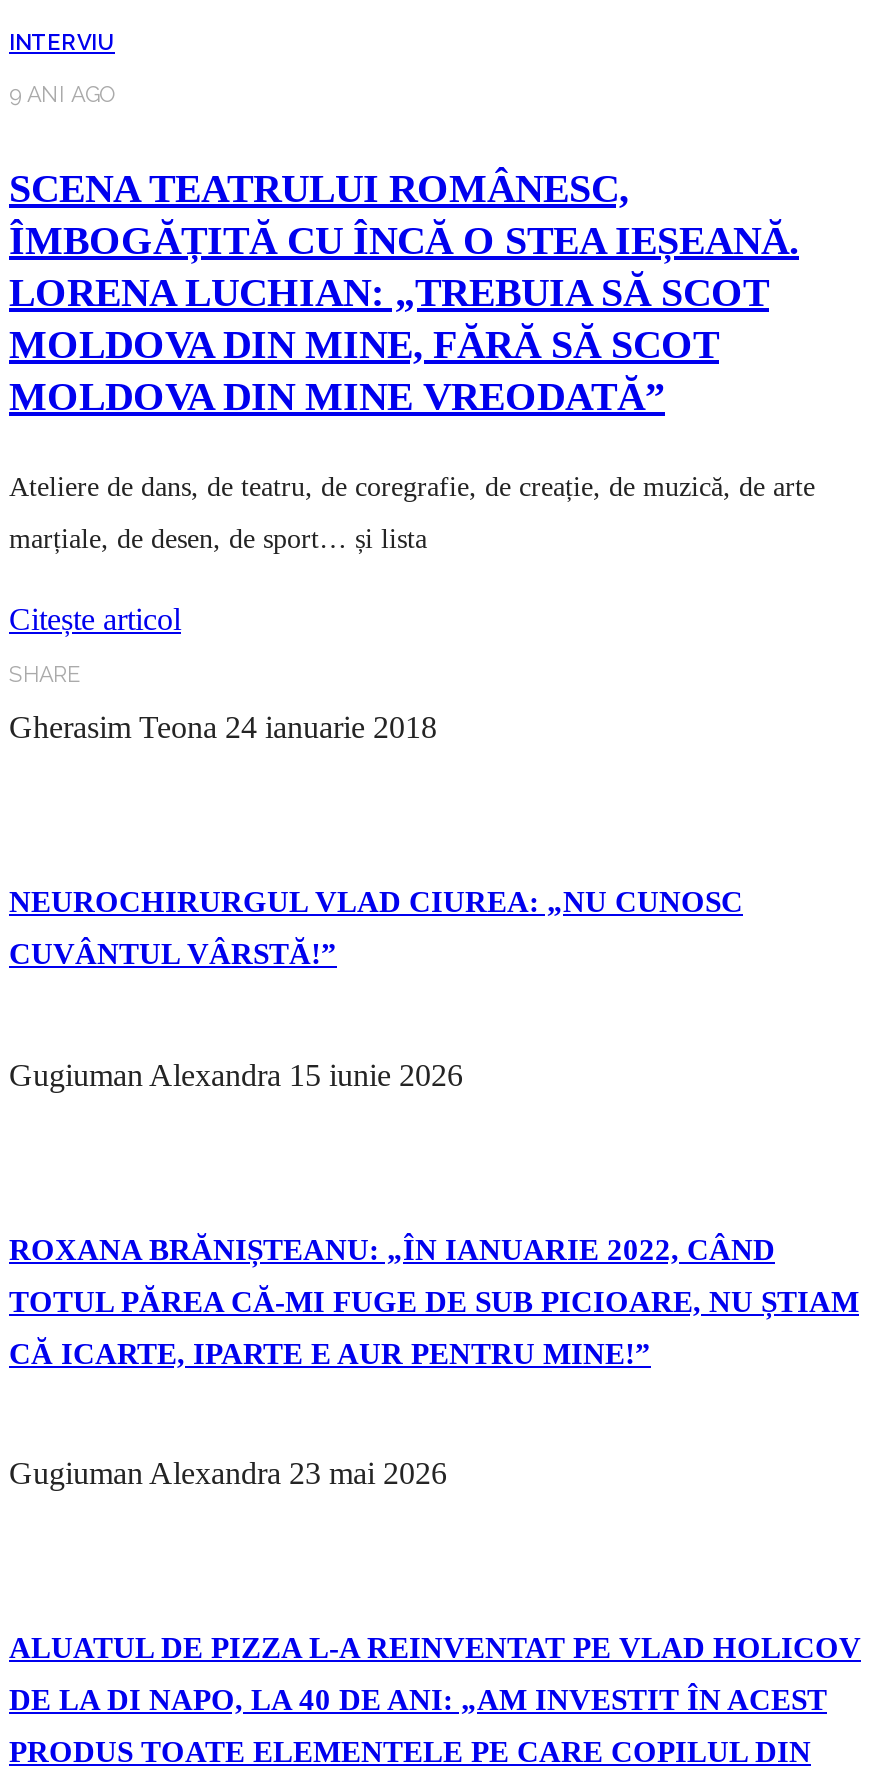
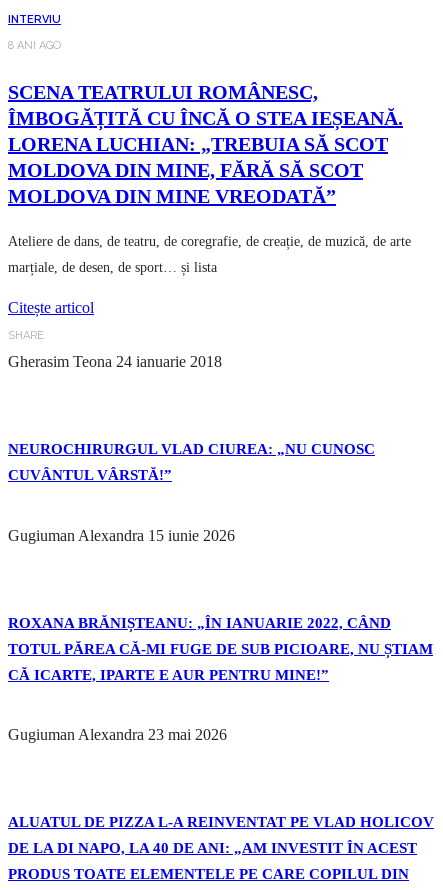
- 9 ANI AGO
+ 8 ANI AGO
